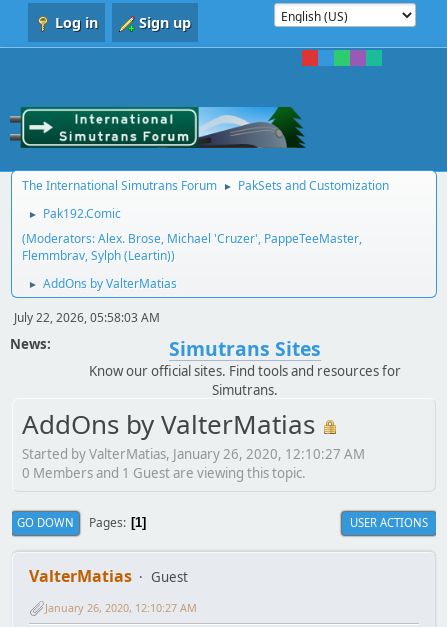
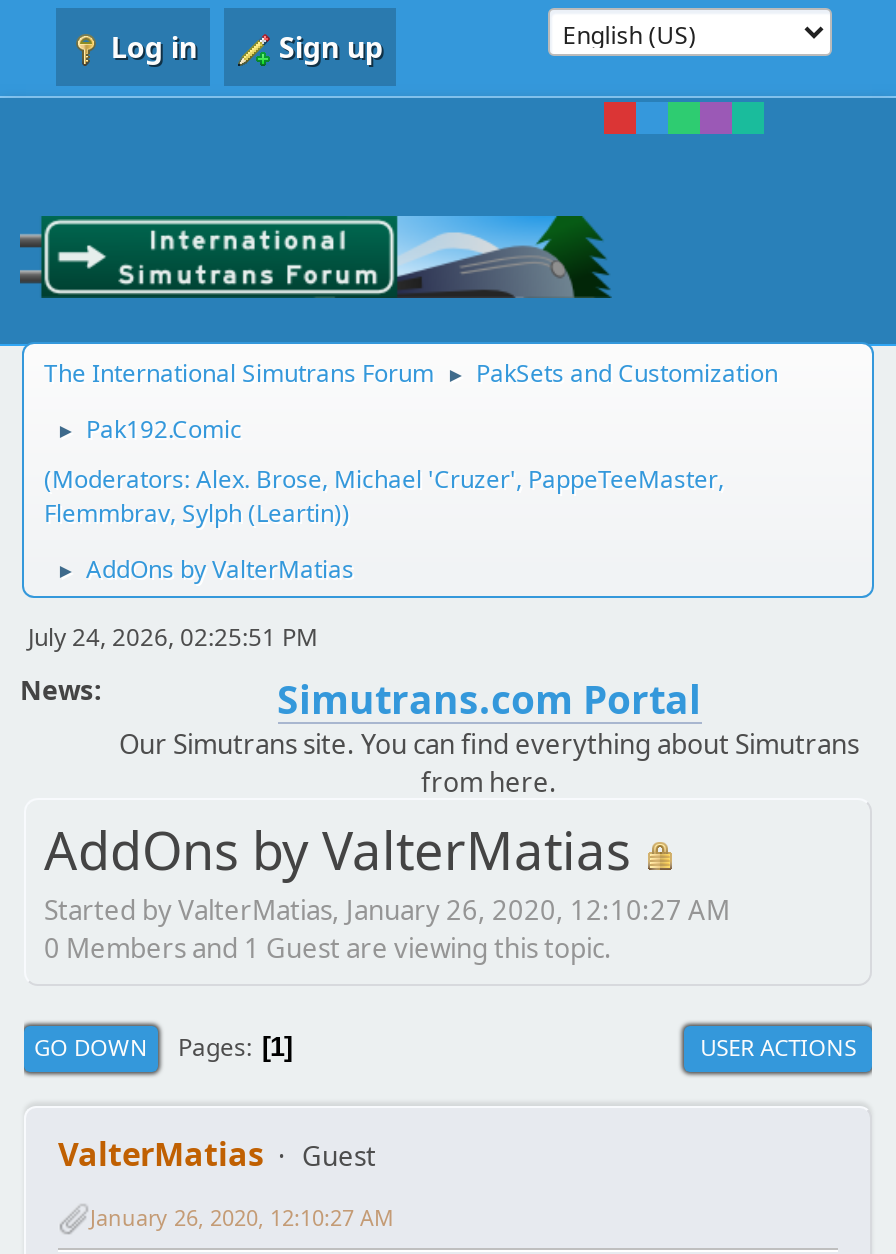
- July 22, 2026, 05:58:03 AM
+ July 24, 2026, 02:25:51 PM

- Simutrans Sites
- Know our official sites. Find tools and resources for
- Simutrans.
+ Simutrans.com Portal
+ Our Simutrans site. You can find everything about Simutrans
+ from here.
